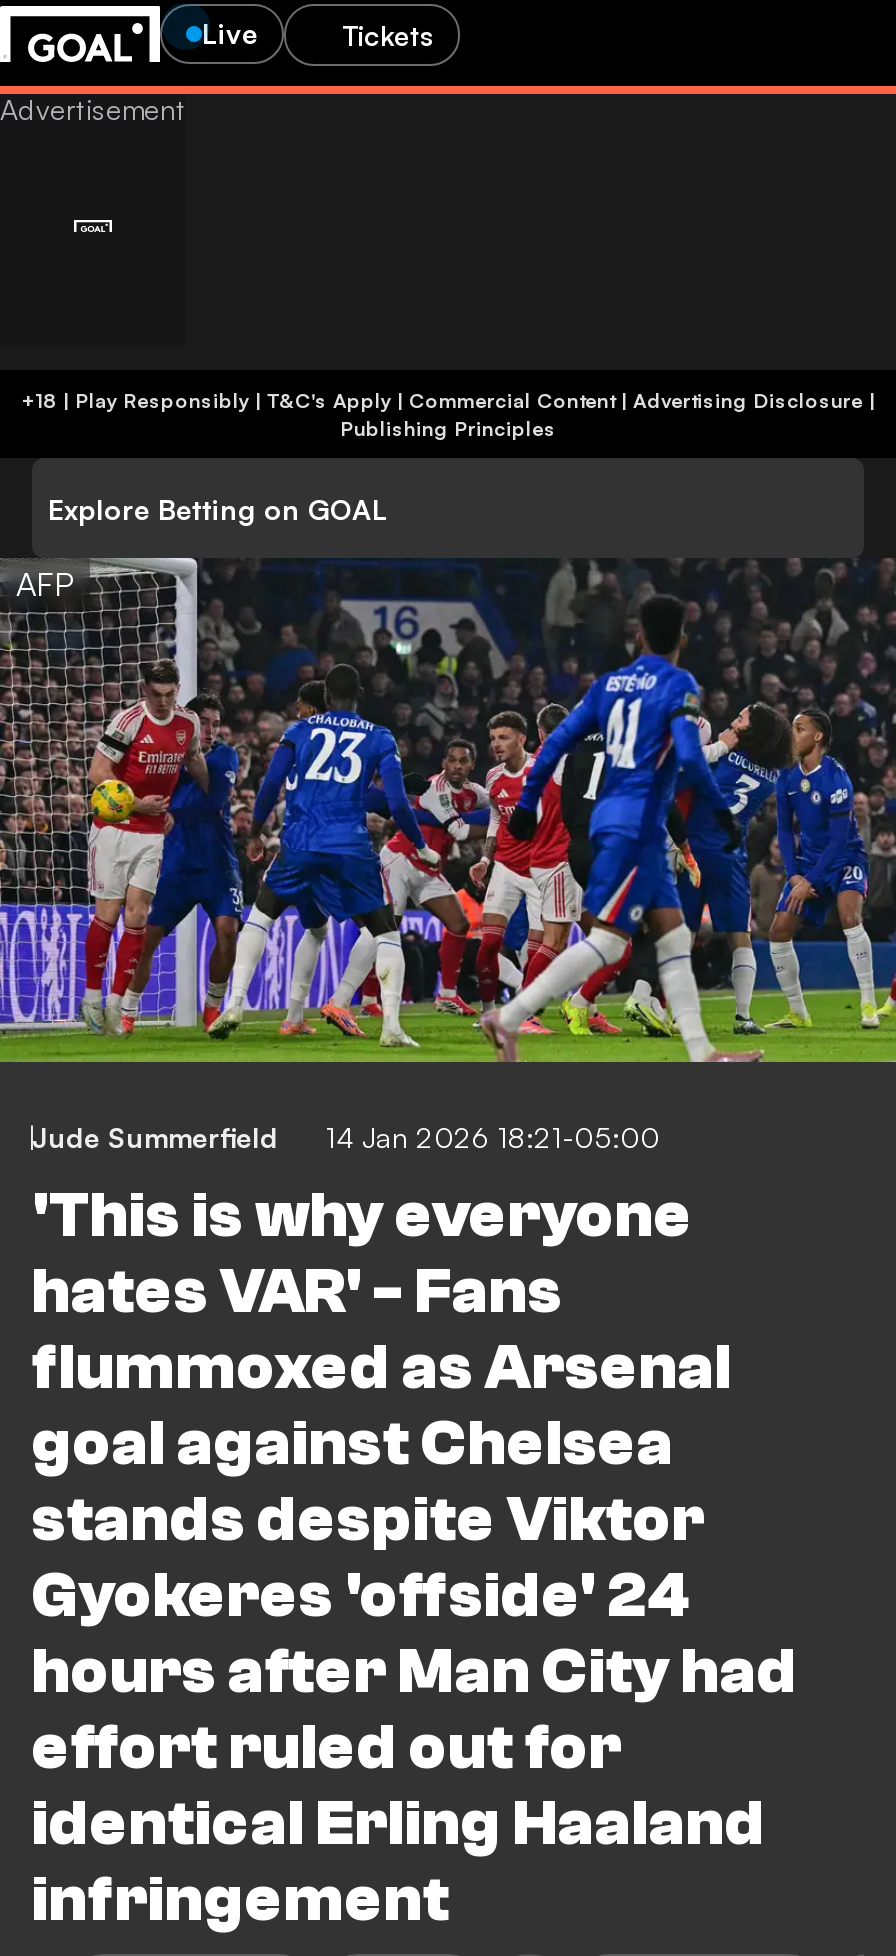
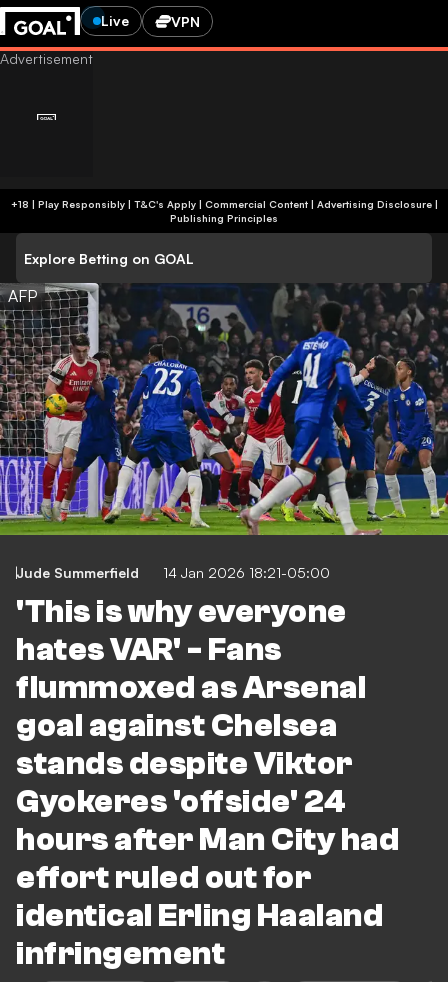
- Tickets
+ VPN
